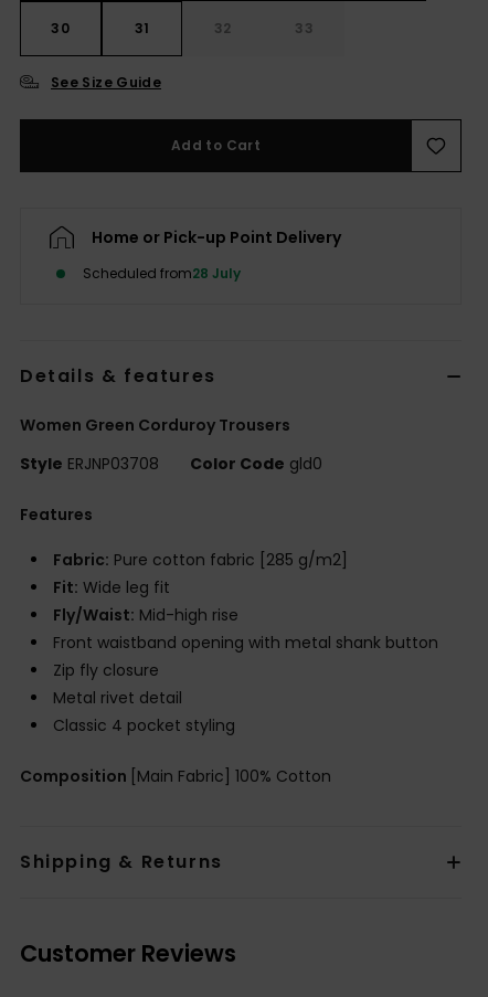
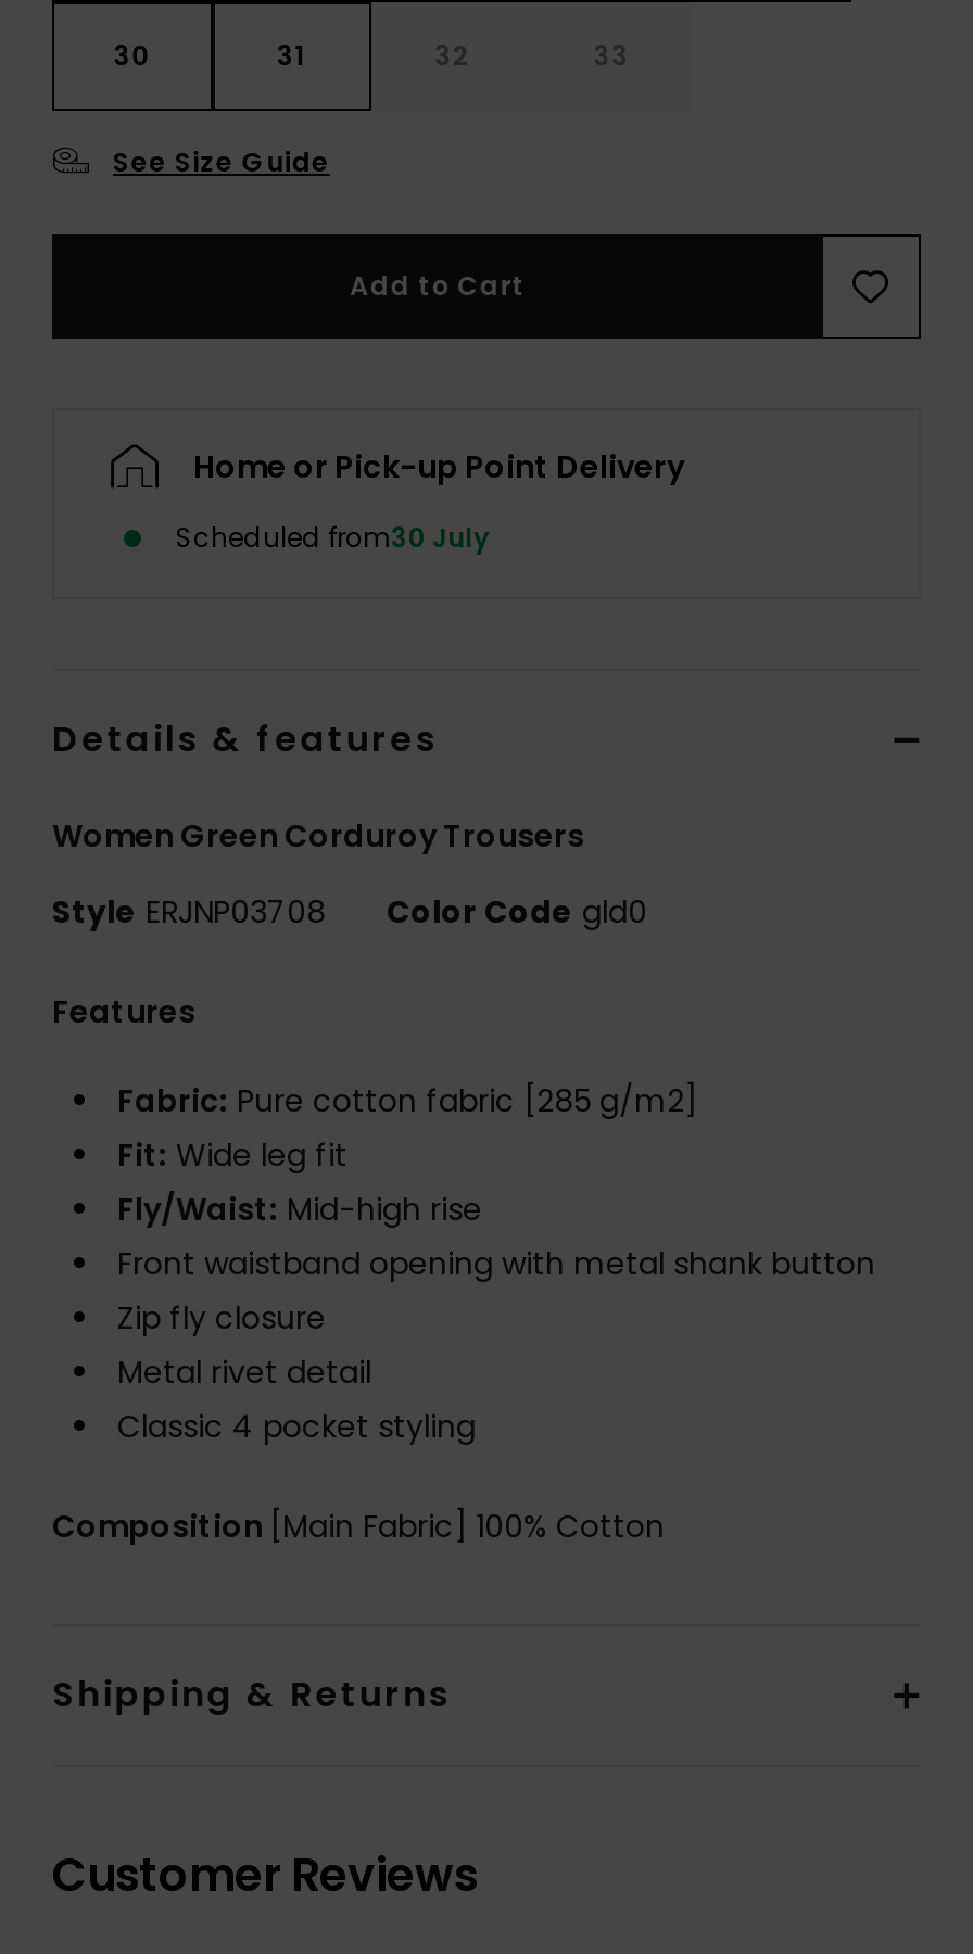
- Scheduled from28 July
+ Scheduled from30 July
